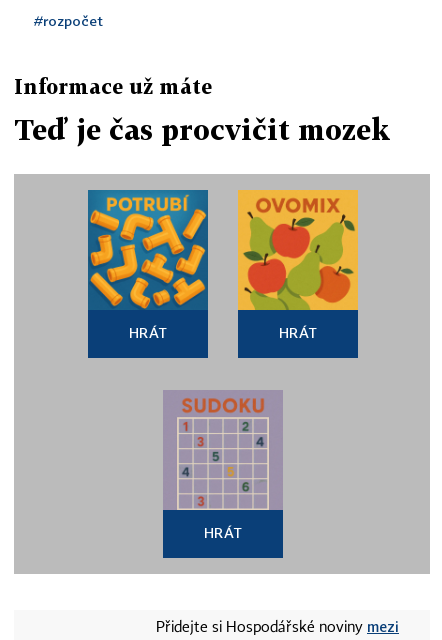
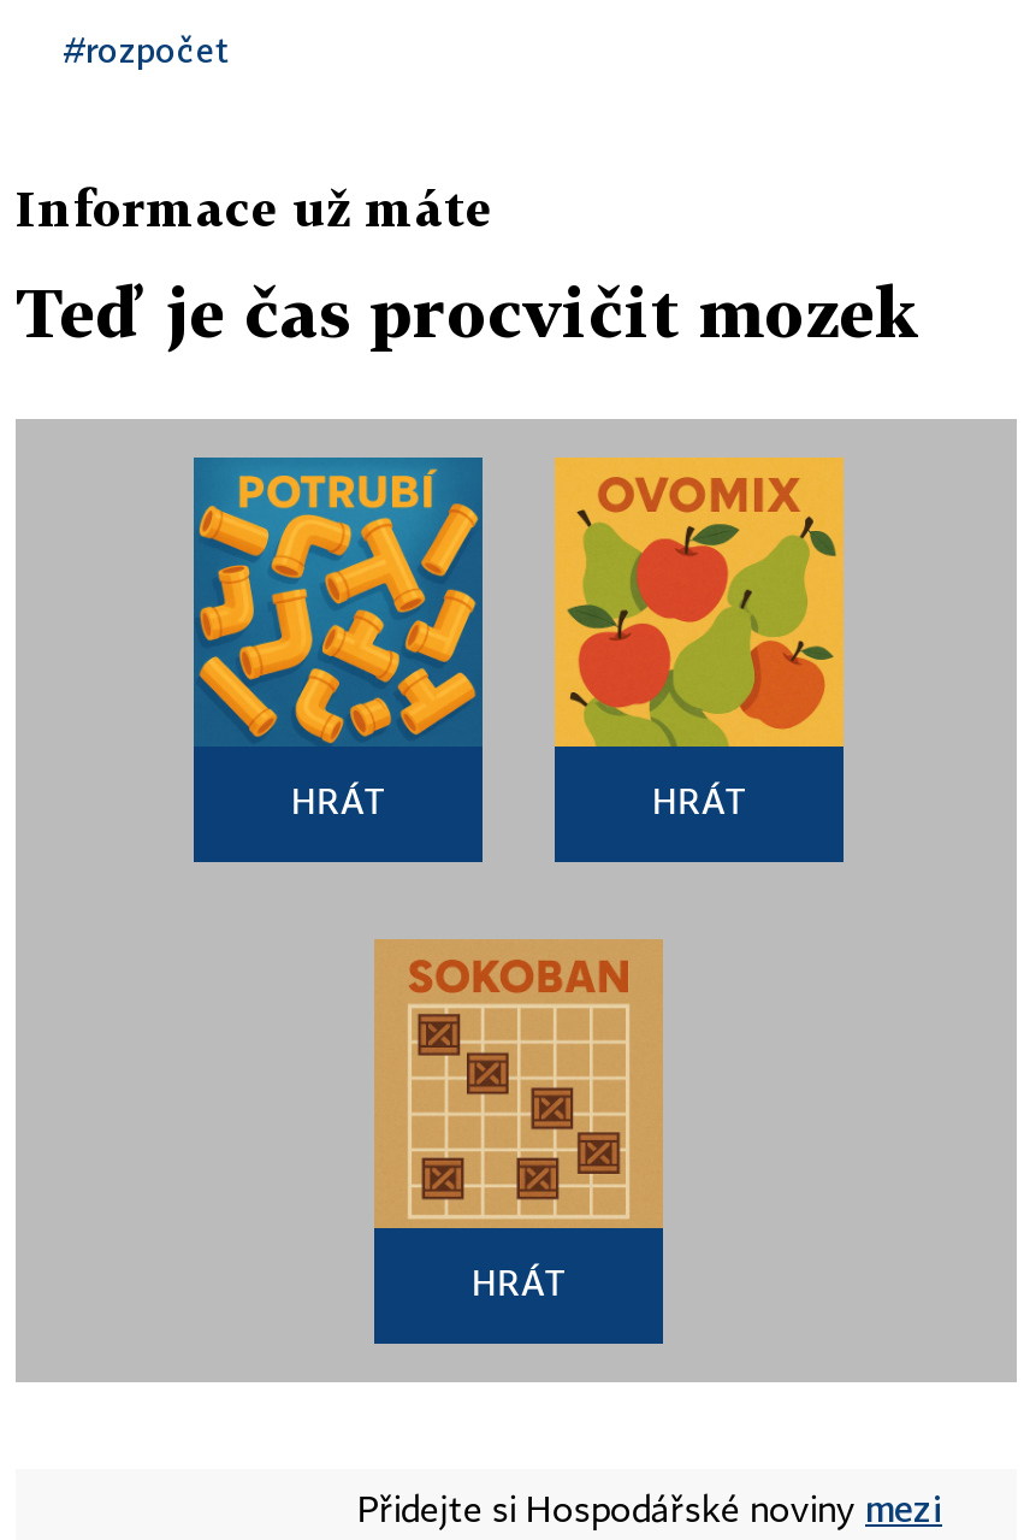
- [image]
+ [image]
